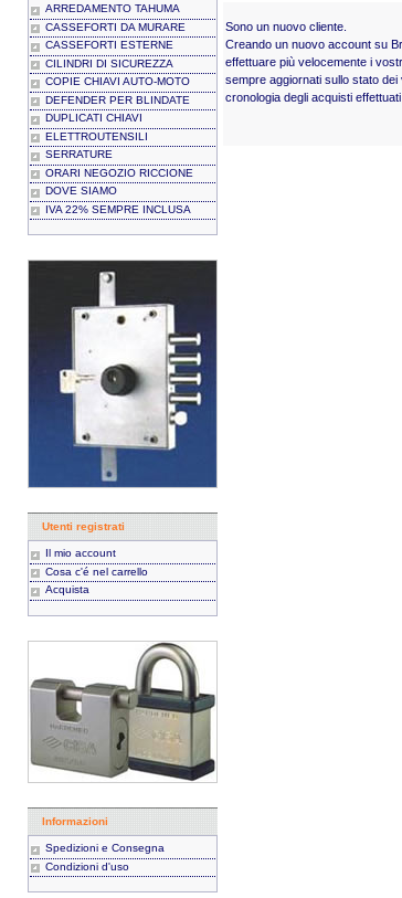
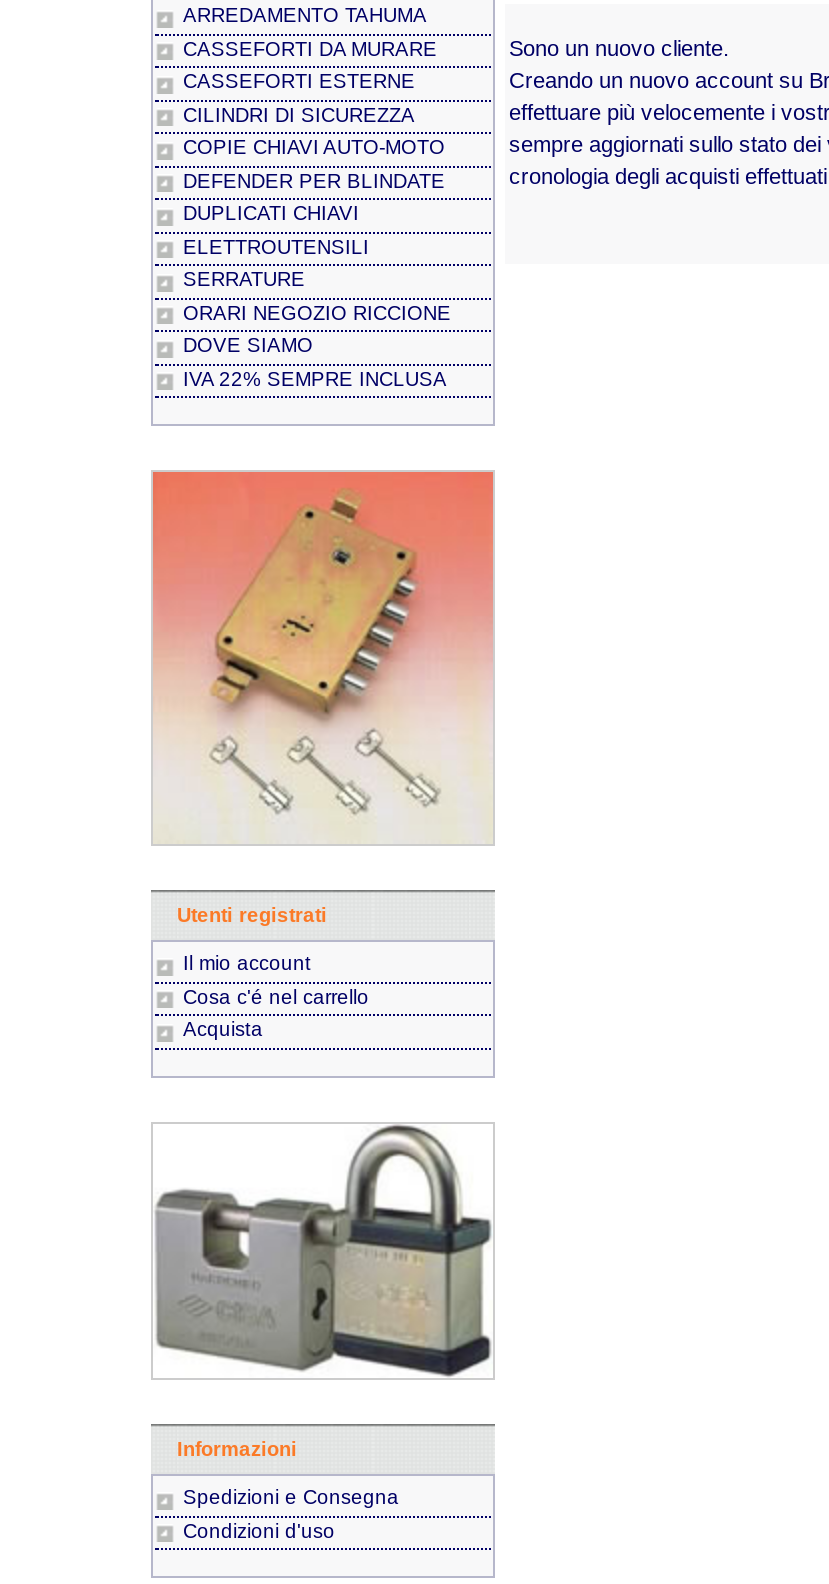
- [image]
+ [image]
